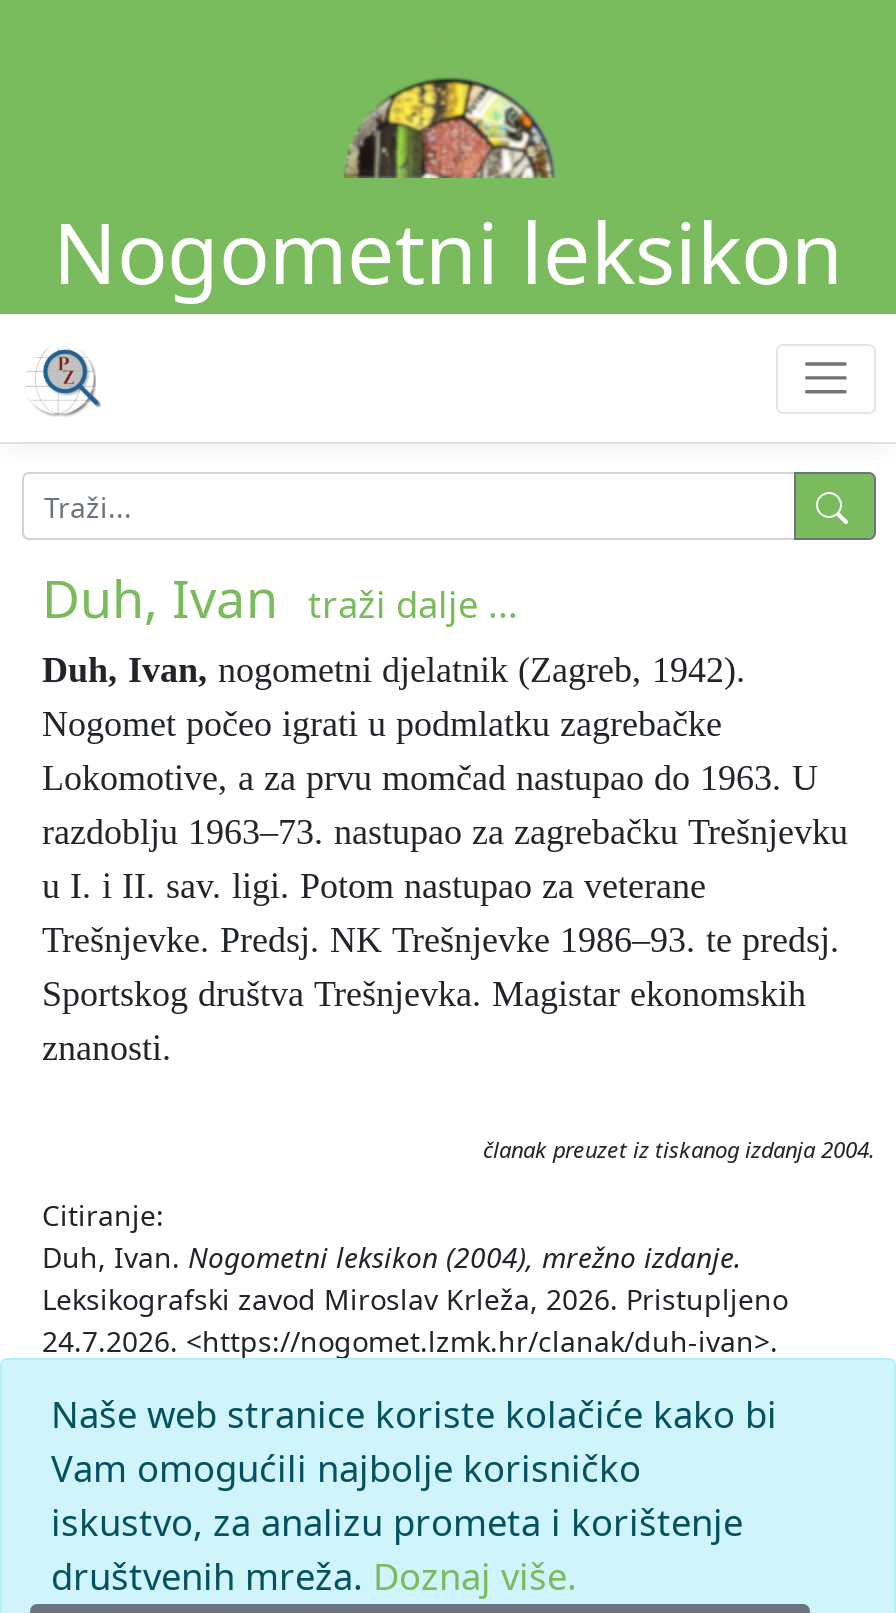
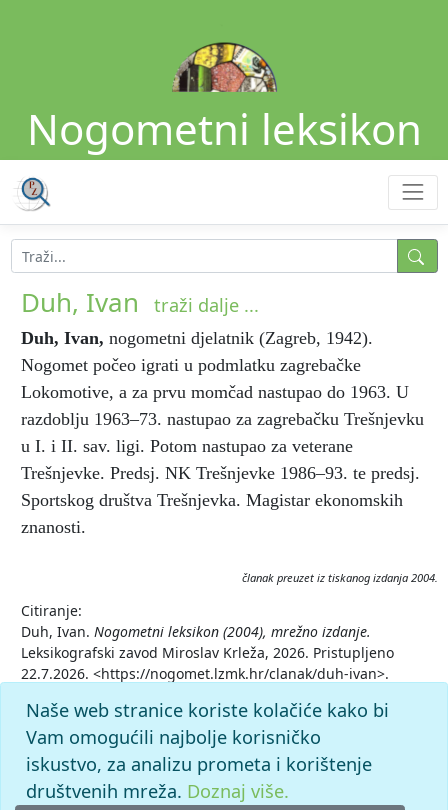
- 24.7.2026. <https://nogomet.lzmk.hr/clanak/duh-ivan>.
+ 22.7.2026. <https://nogomet.lzmk.hr/clanak/duh-ivan>.
